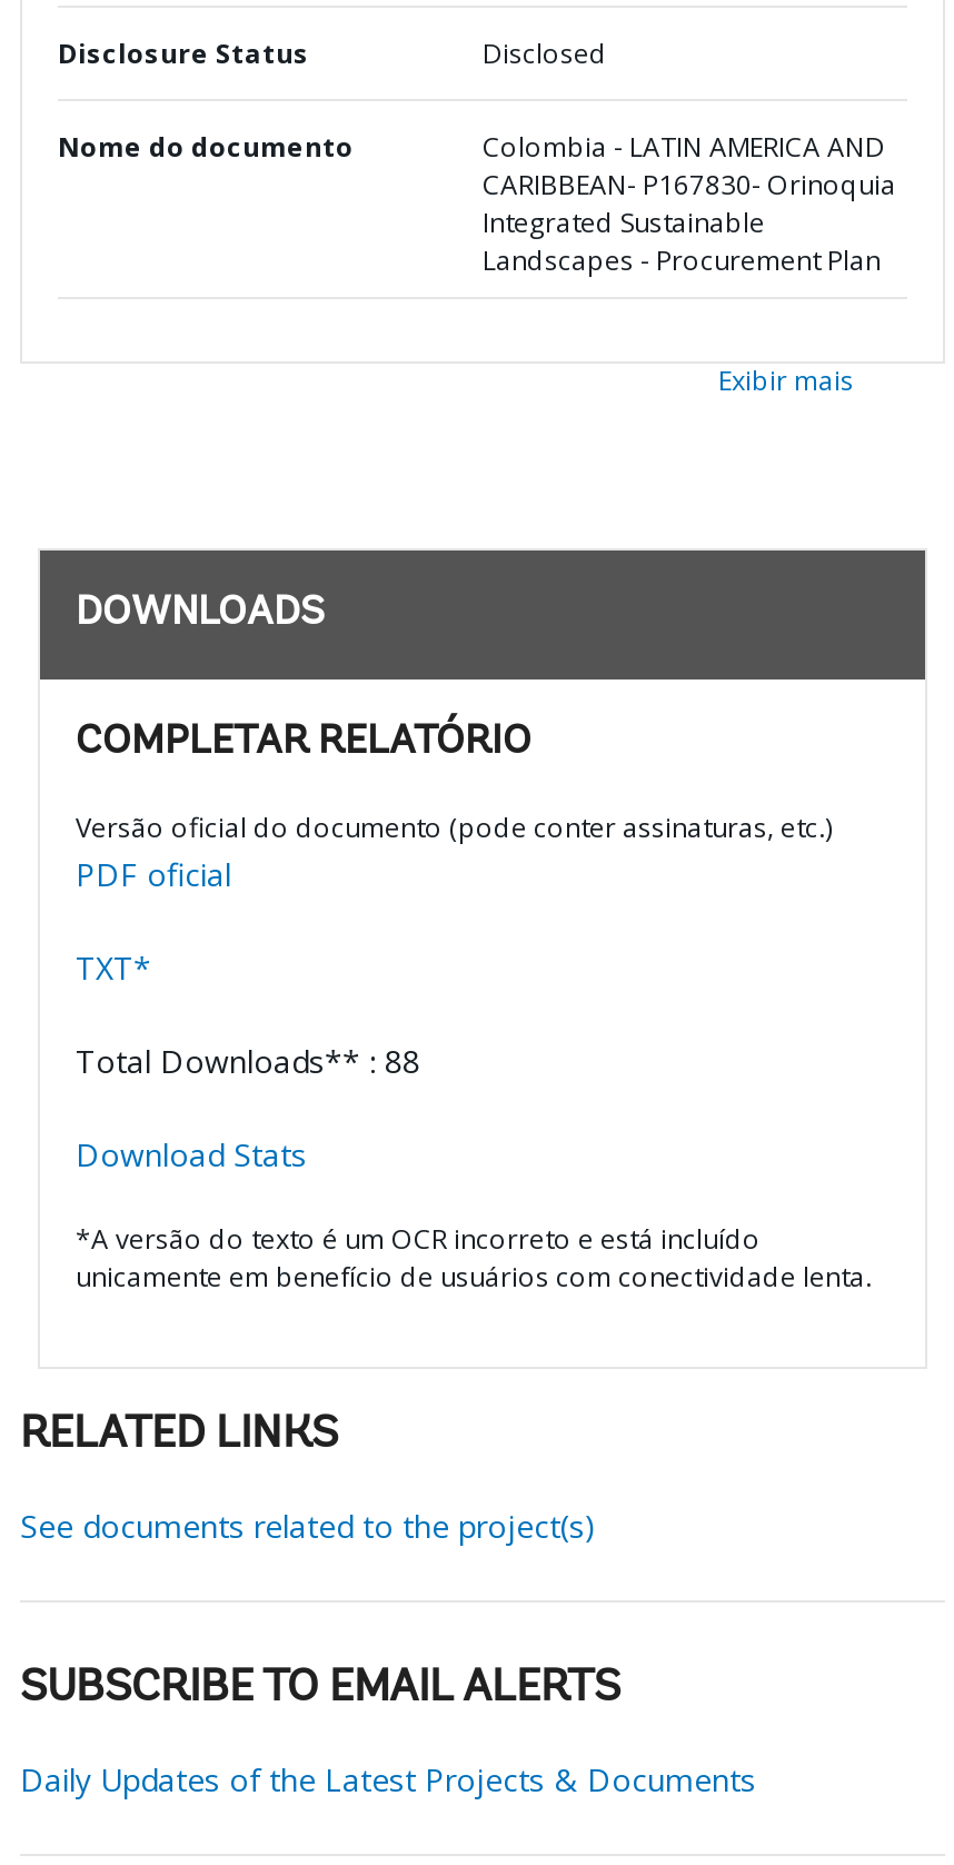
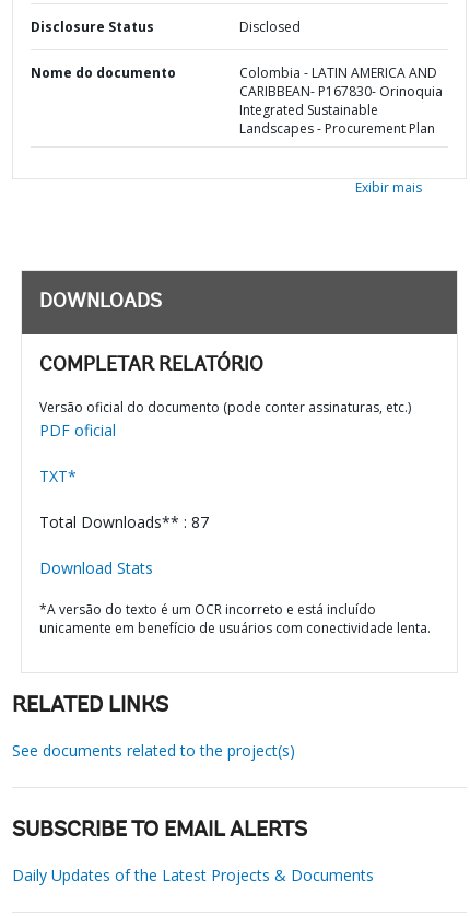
- Total Downloads** : 88
+ Total Downloads** : 87
